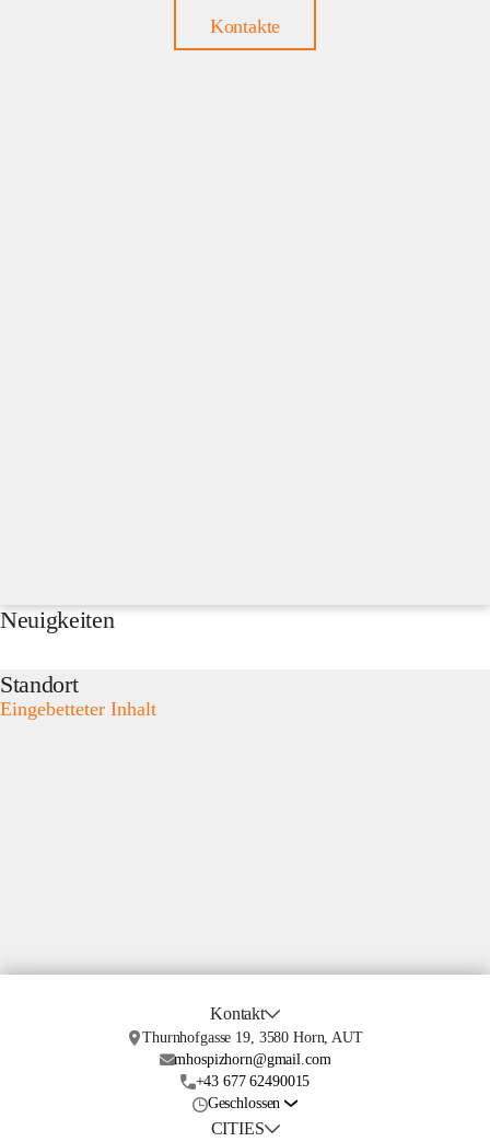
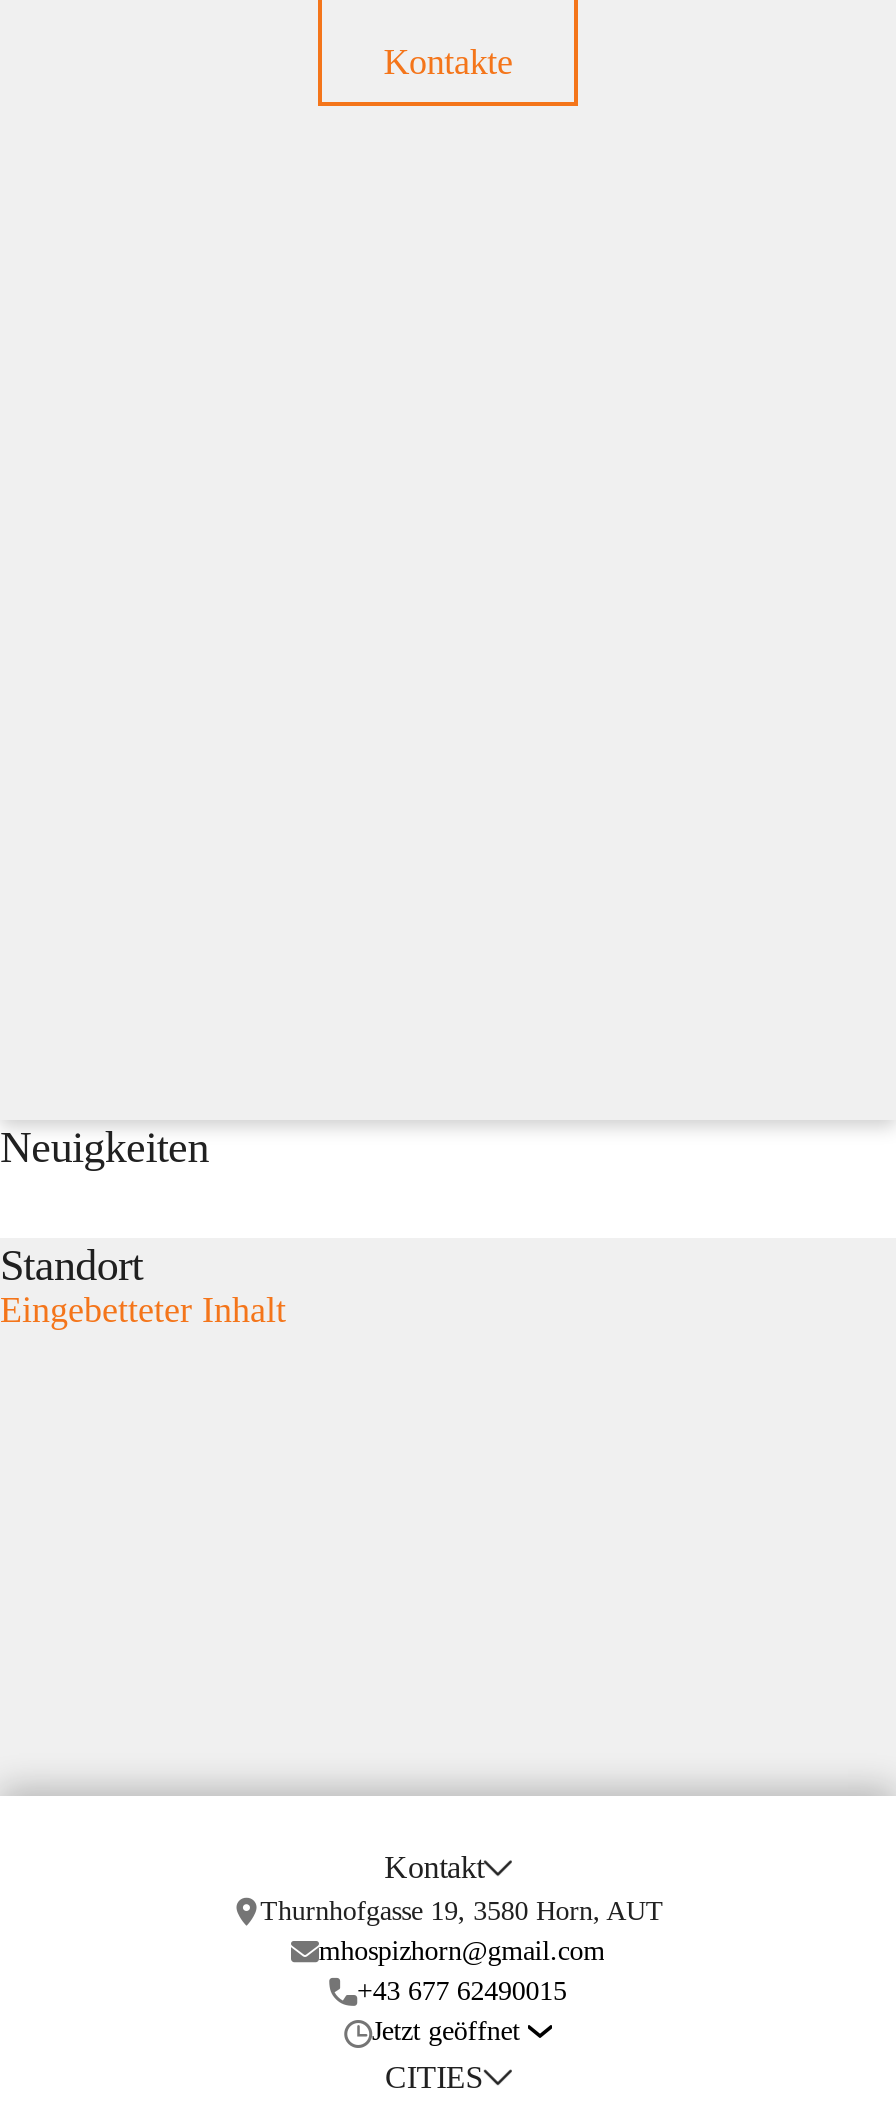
- Geschlossen
+ Jetzt geöffnet
